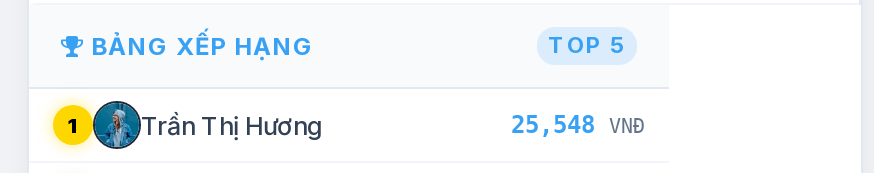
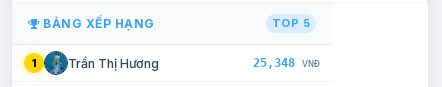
- 25,548 VNĐ
+ 25,348 VNĐ
